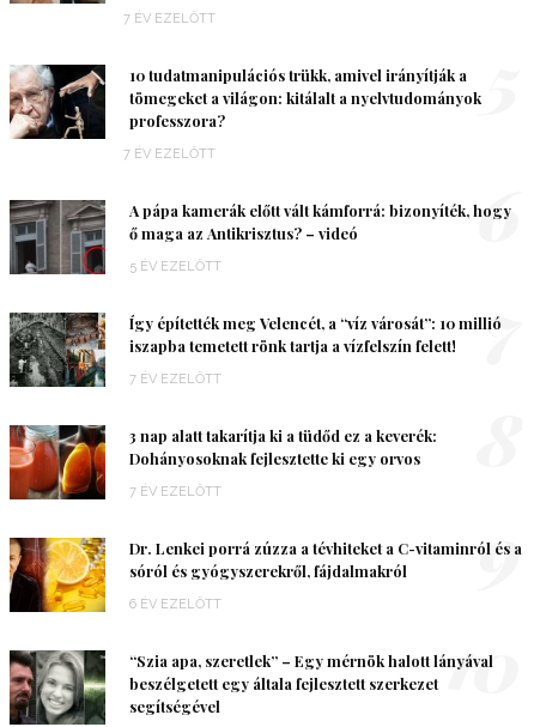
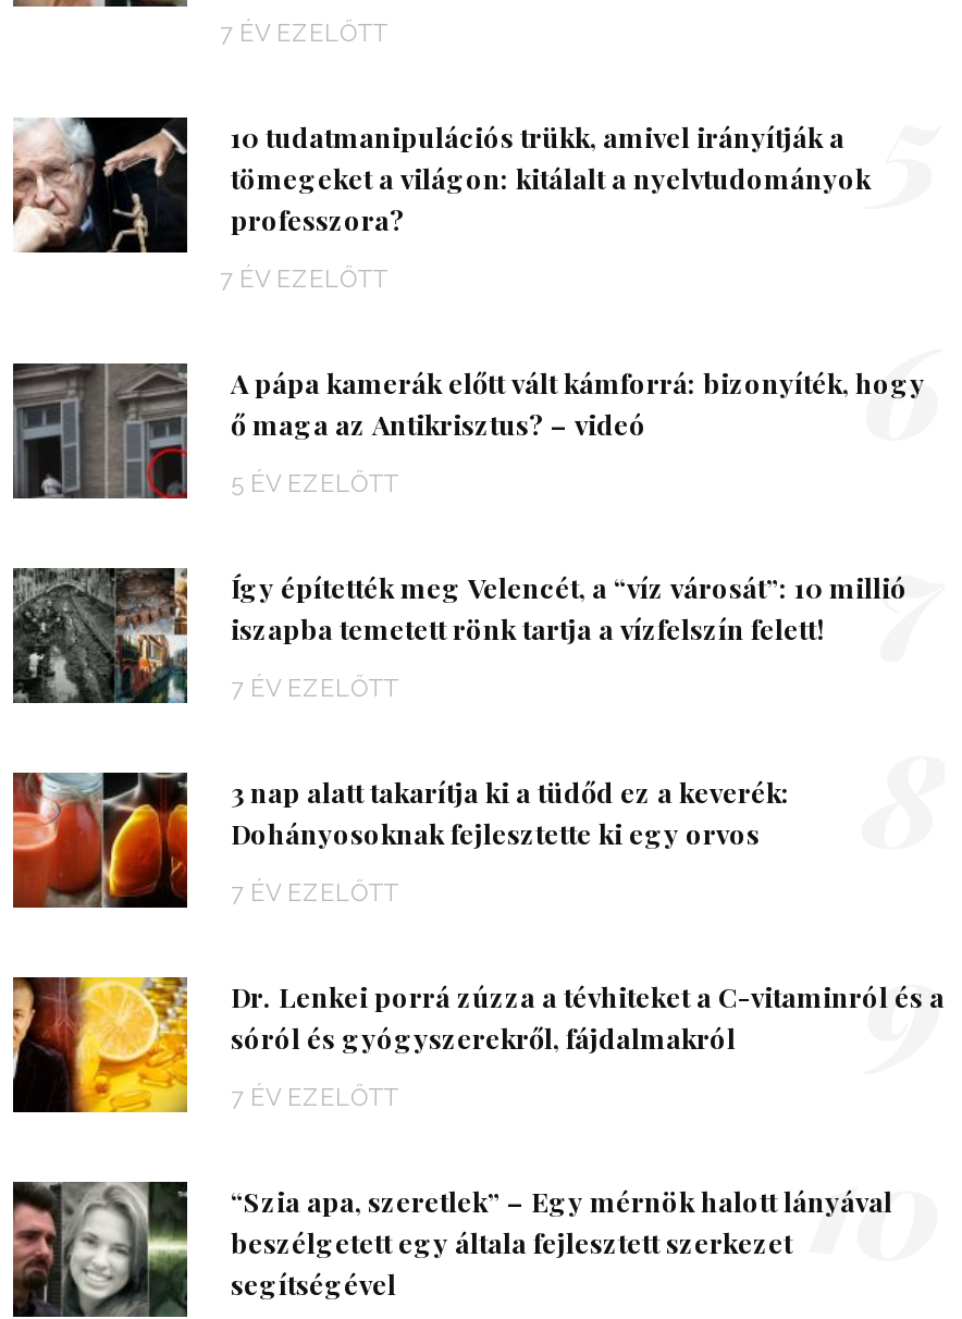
- 6 ÉV EZELŐTT
+ 7 ÉV EZELŐTT
